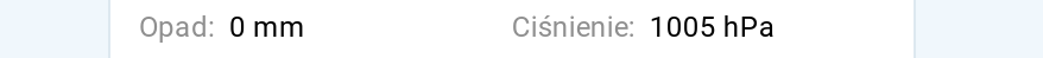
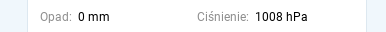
- Ciśnienie: 1005 hPa
+ Ciśnienie: 1008 hPa
